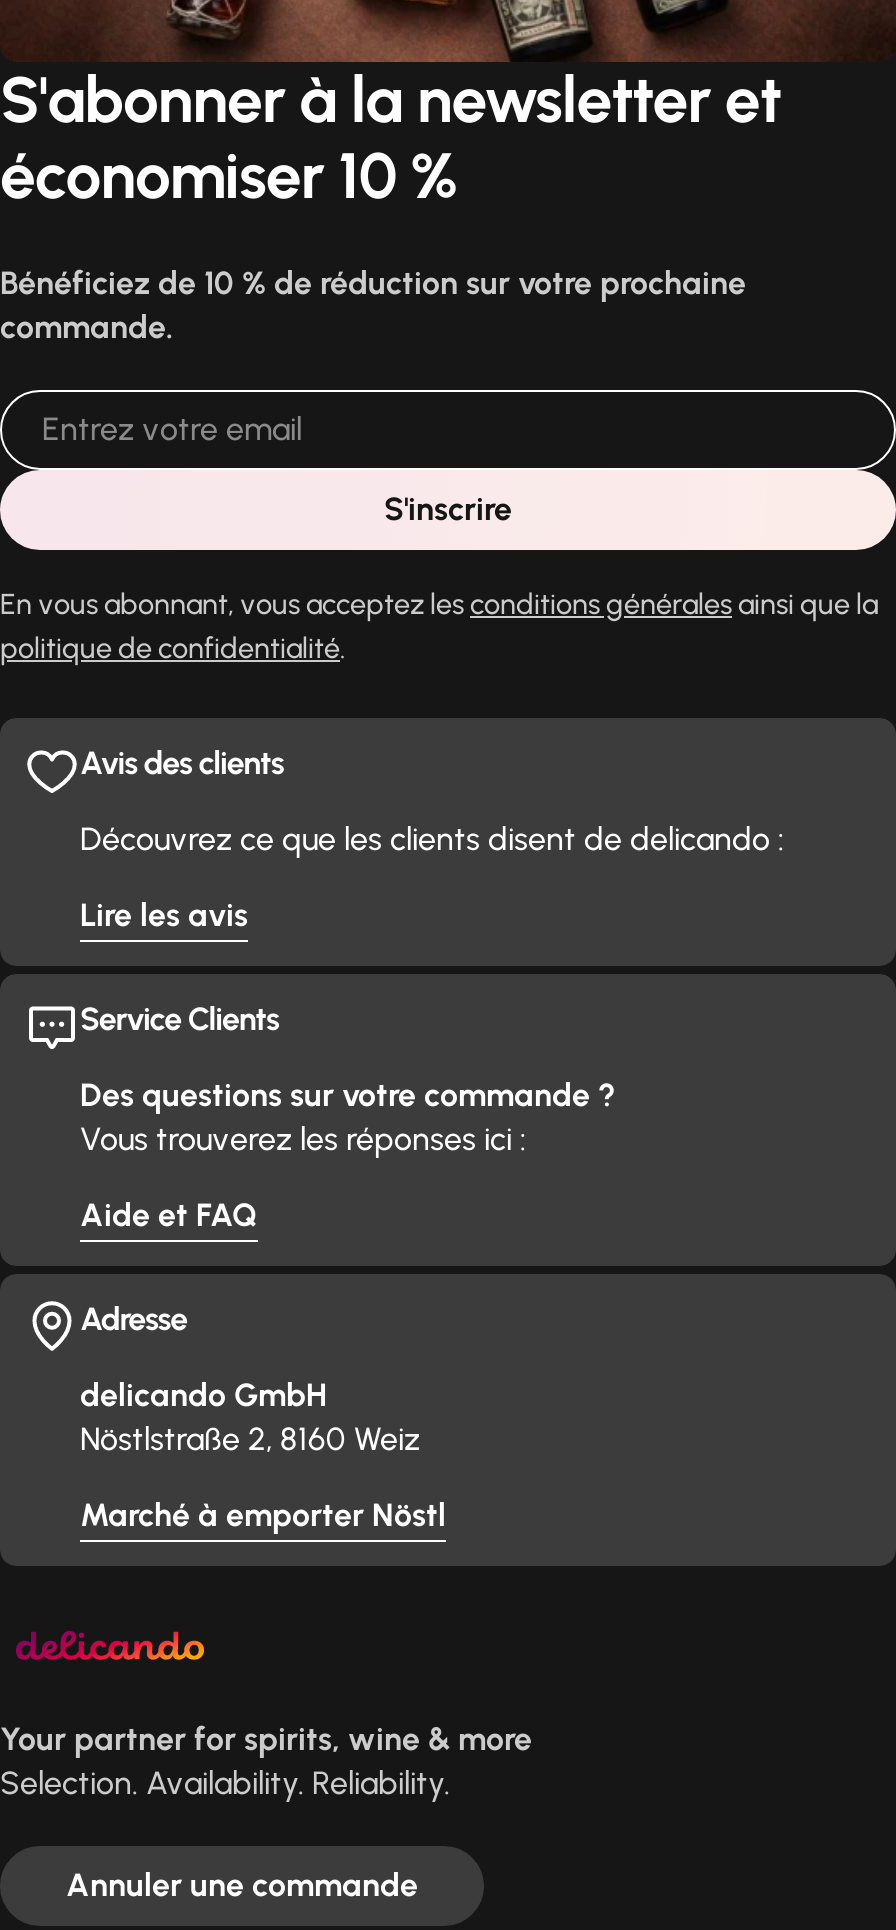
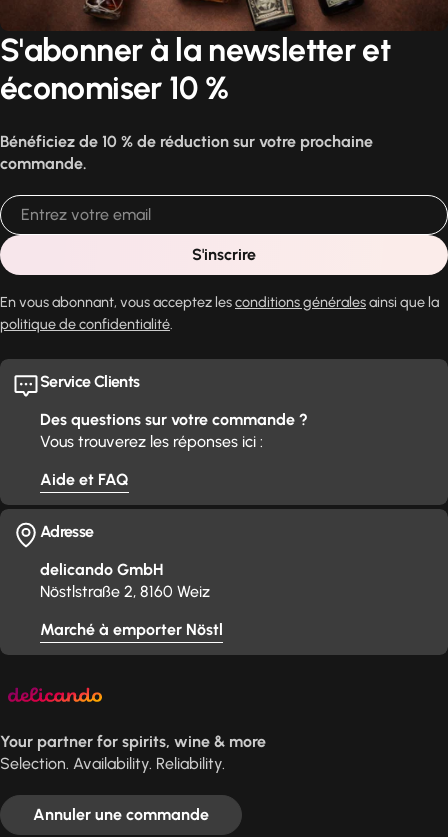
- Avis des clients
- Découvrez ce que les clients disent de delicando :
- Lire les avis
